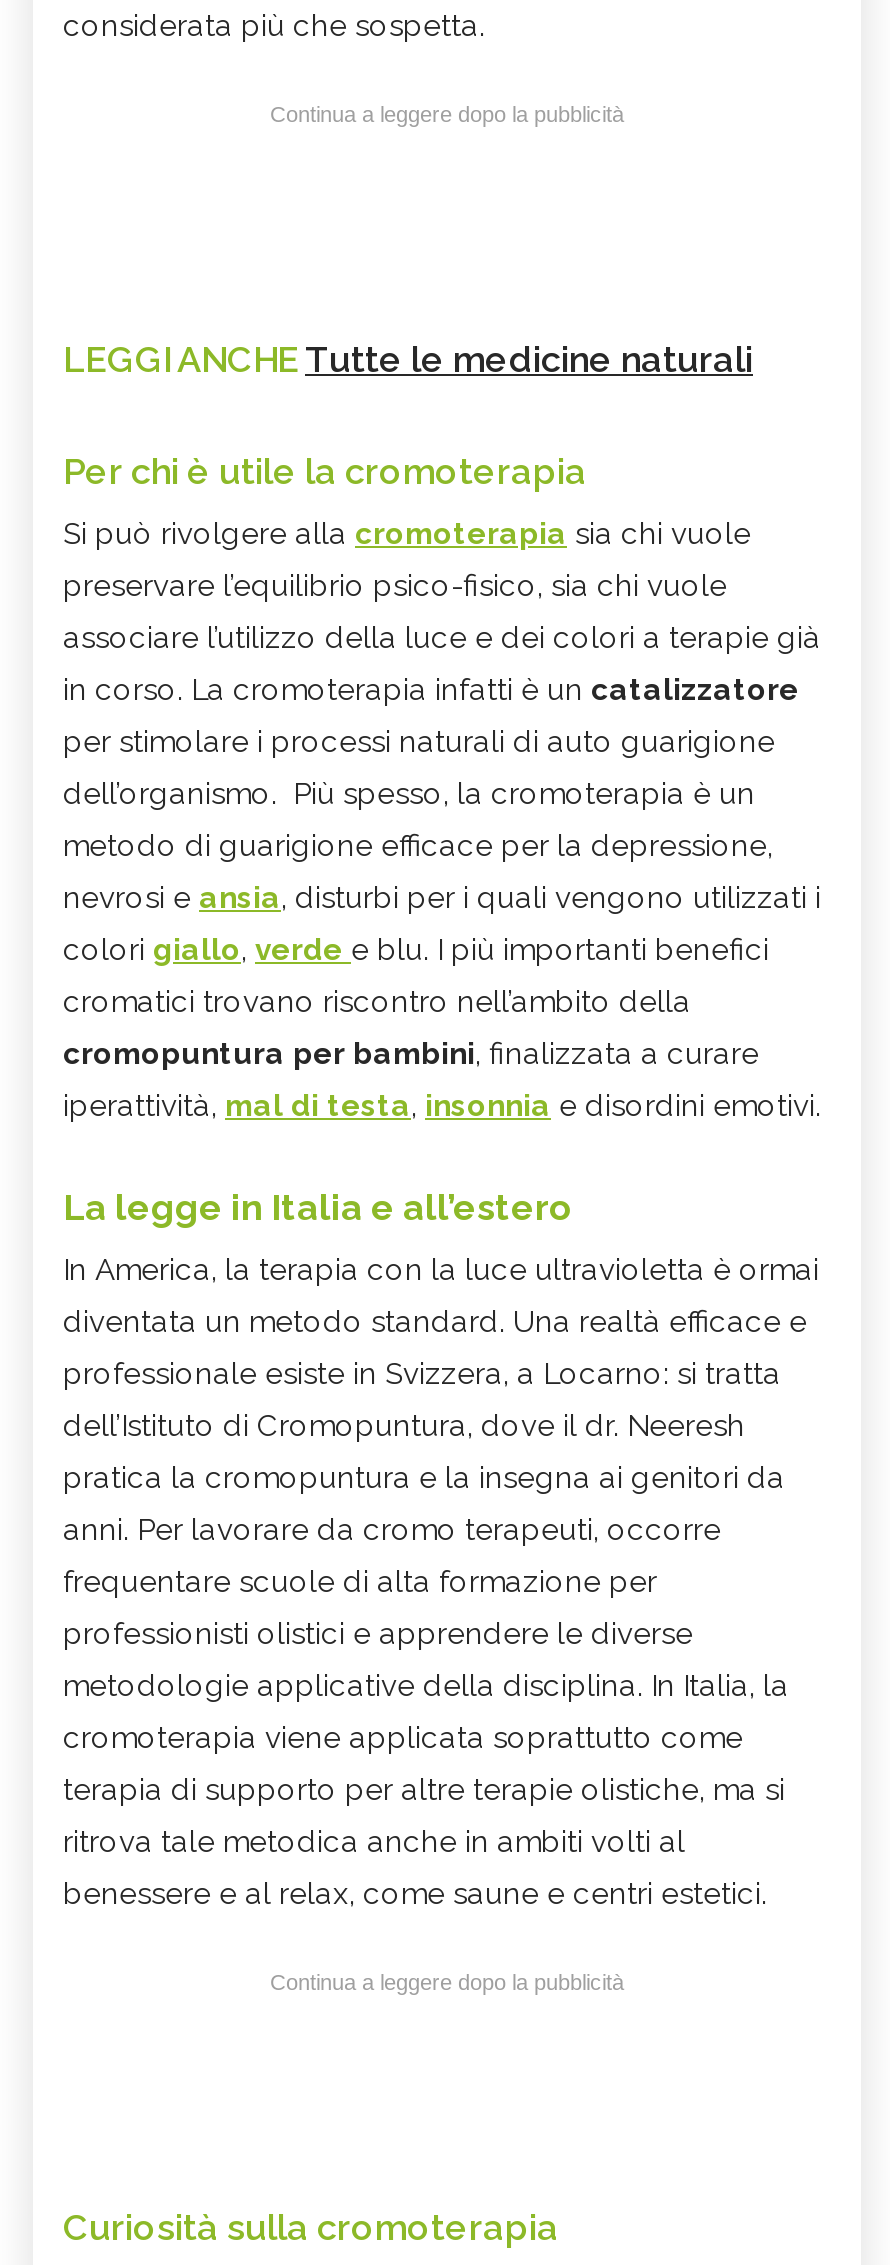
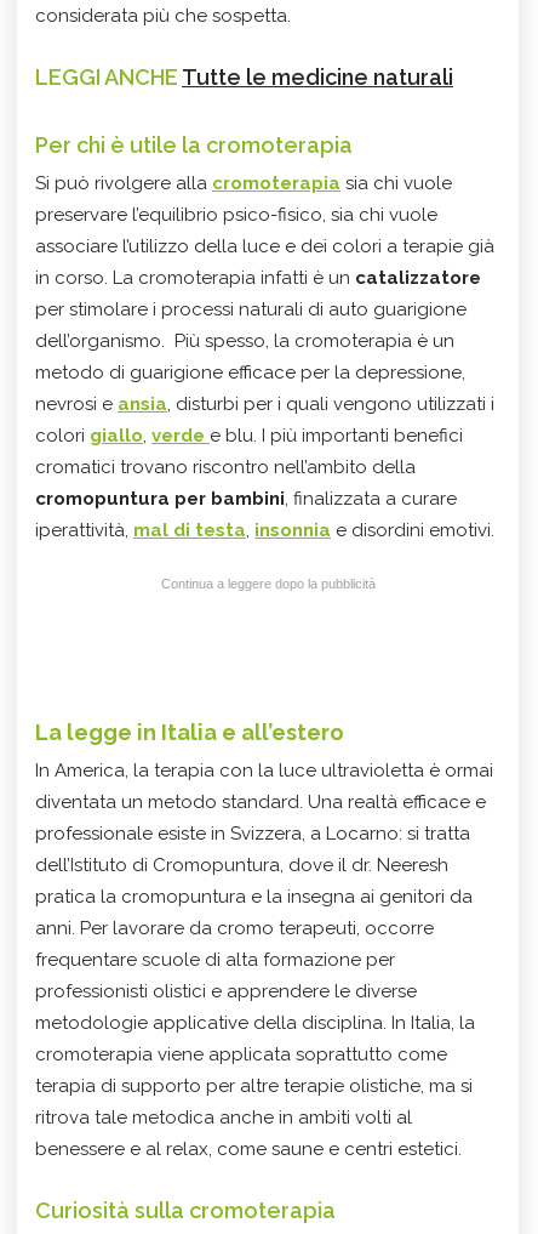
- Continua a leggere dopo la pubblicità

+ Continua a leggere dopo la pubblicità

- Continua a leggere dopo la pubblicità
